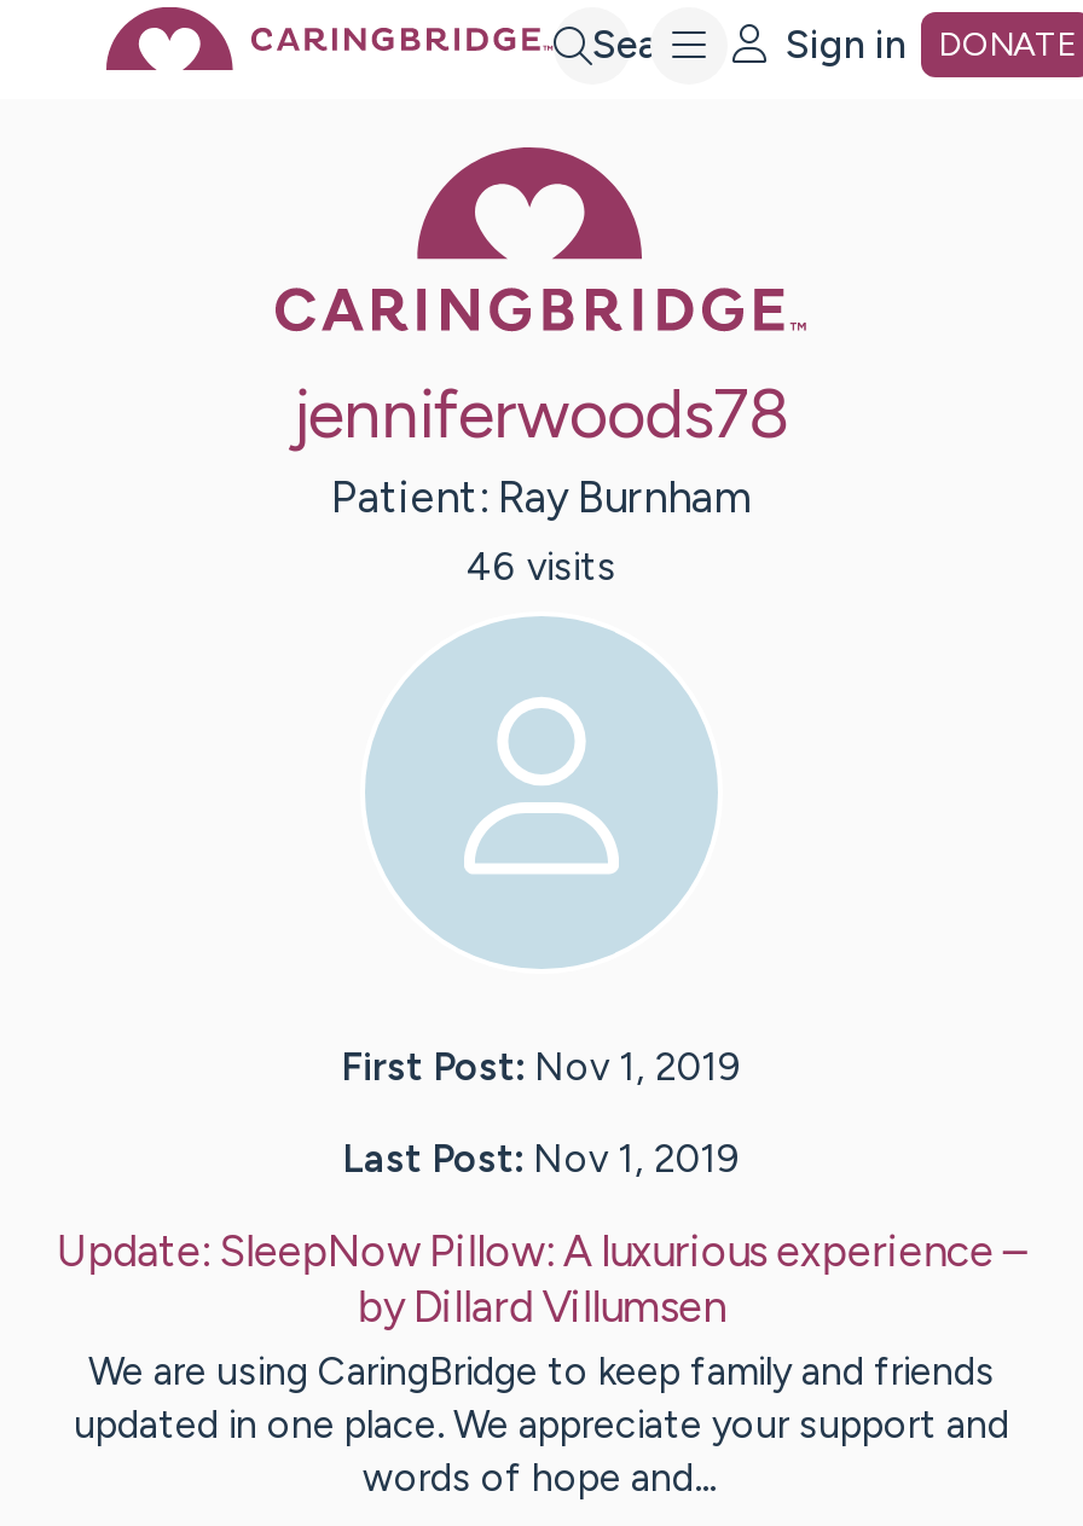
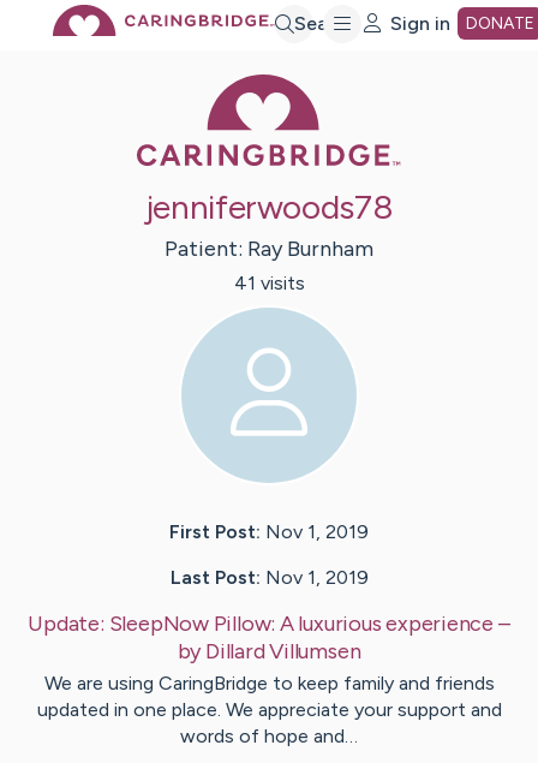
- 46 visits
+ 41 visits
